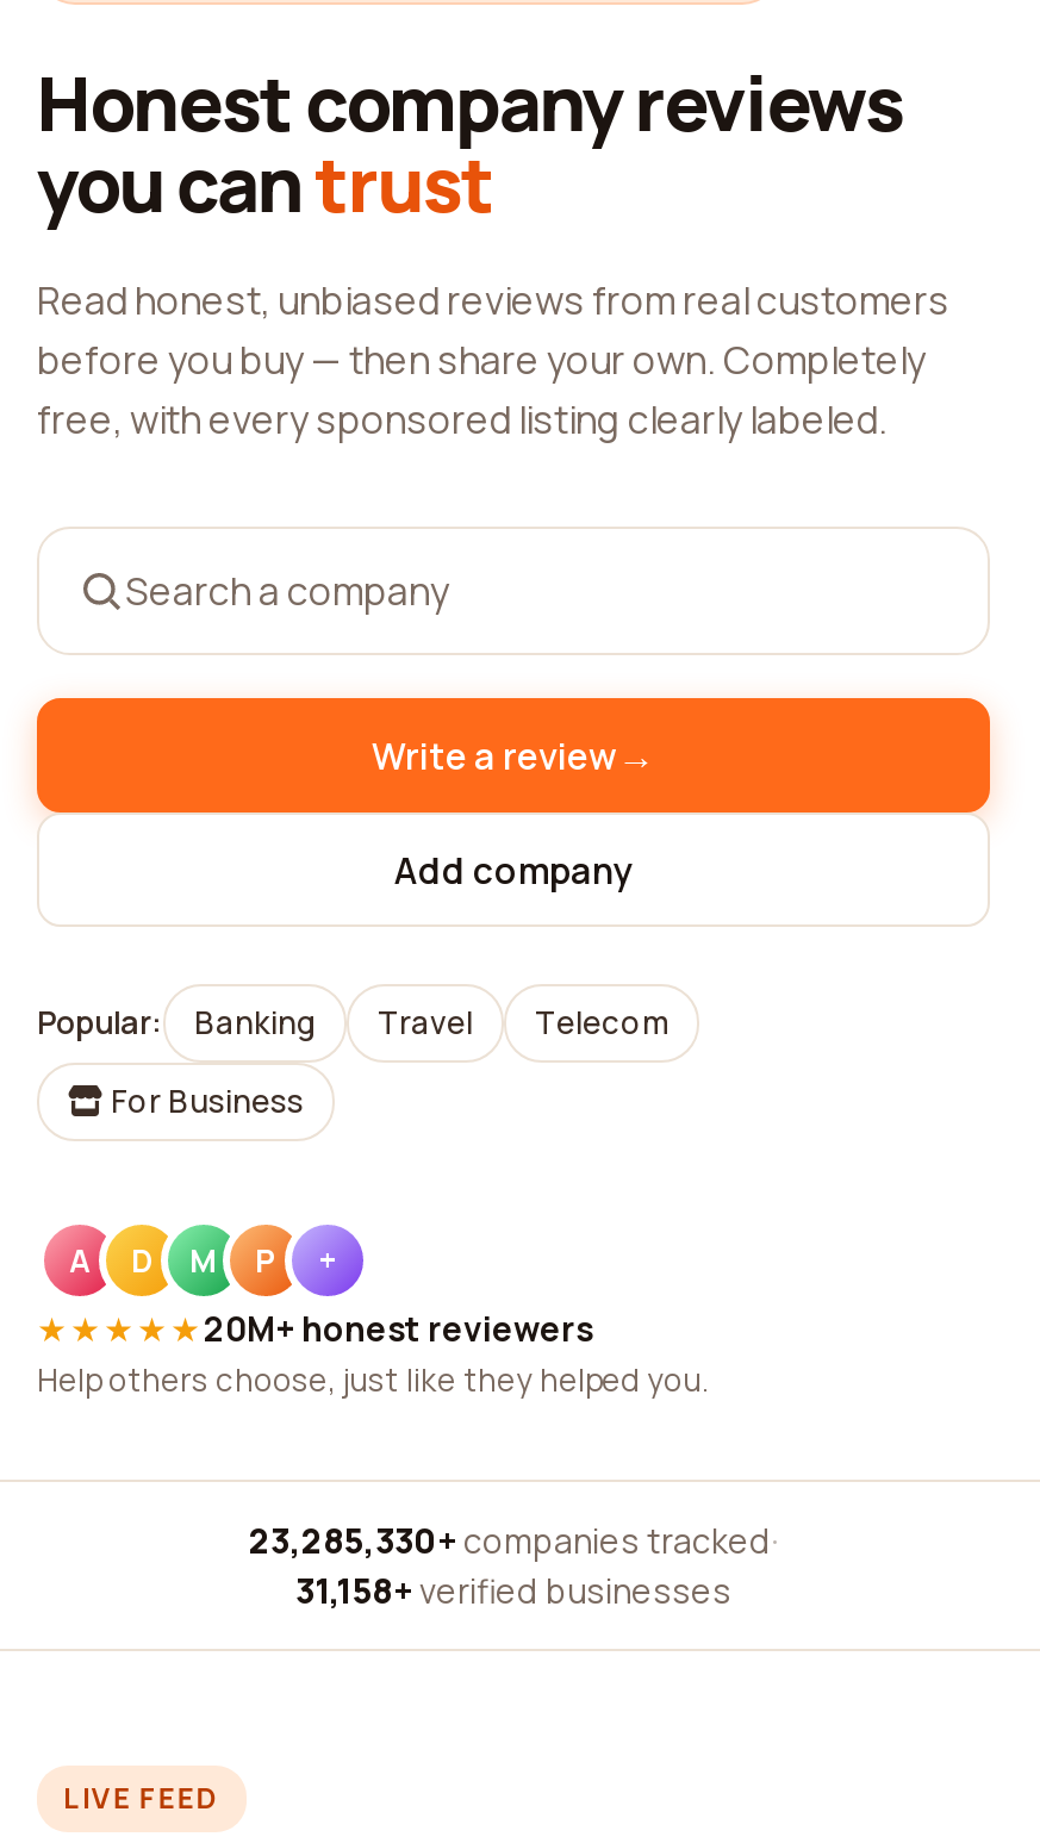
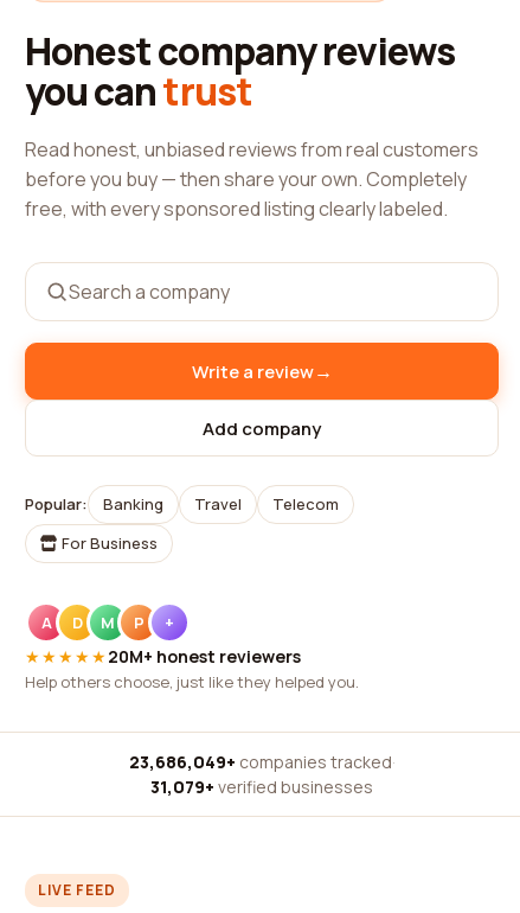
- 23,285,330+ companies tracked ·
+ 23,686,049+ companies tracked ·

- 31,158+ verified businesses
+ 31,079+ verified businesses
